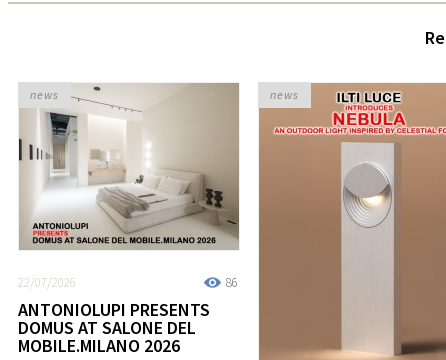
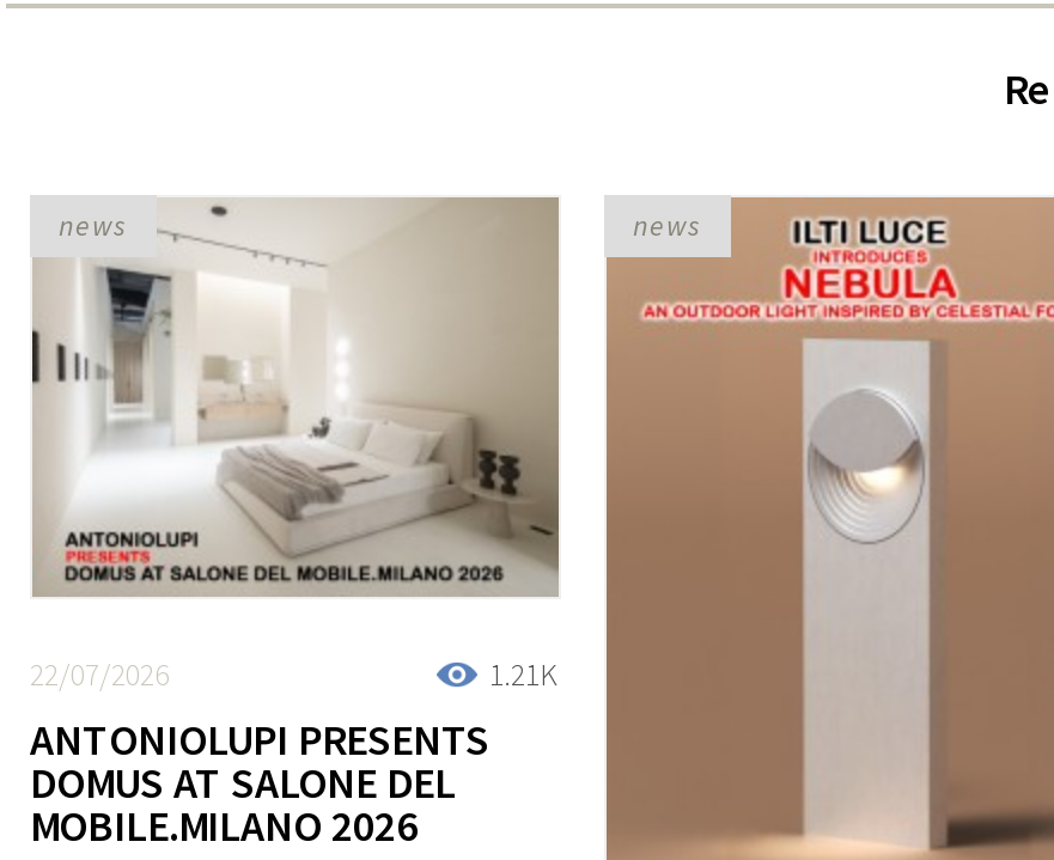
- 86
+ 1.21K
